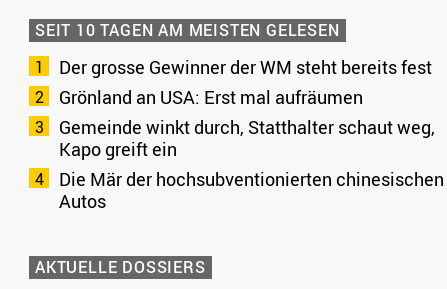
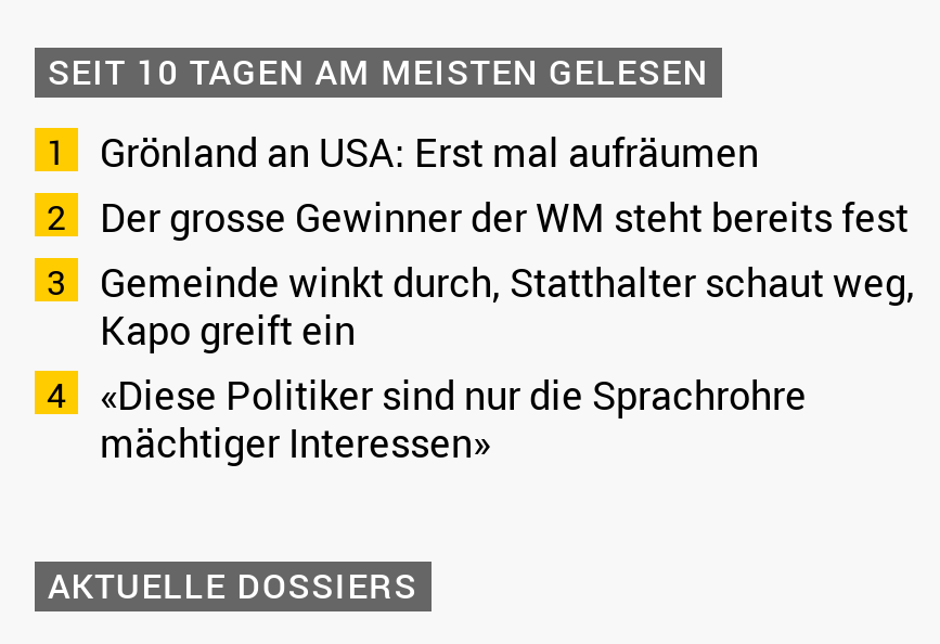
moved down: Der grosse Gewinner der WM steht bereits fest

moved up: Grönland an USA: Erst mal aufräumen

- Die Mär der hochsubventionierten chinesischen
- Autos
+ «Diese Politiker sind nur die Sprachrohre
+ mächtiger Interessen»
